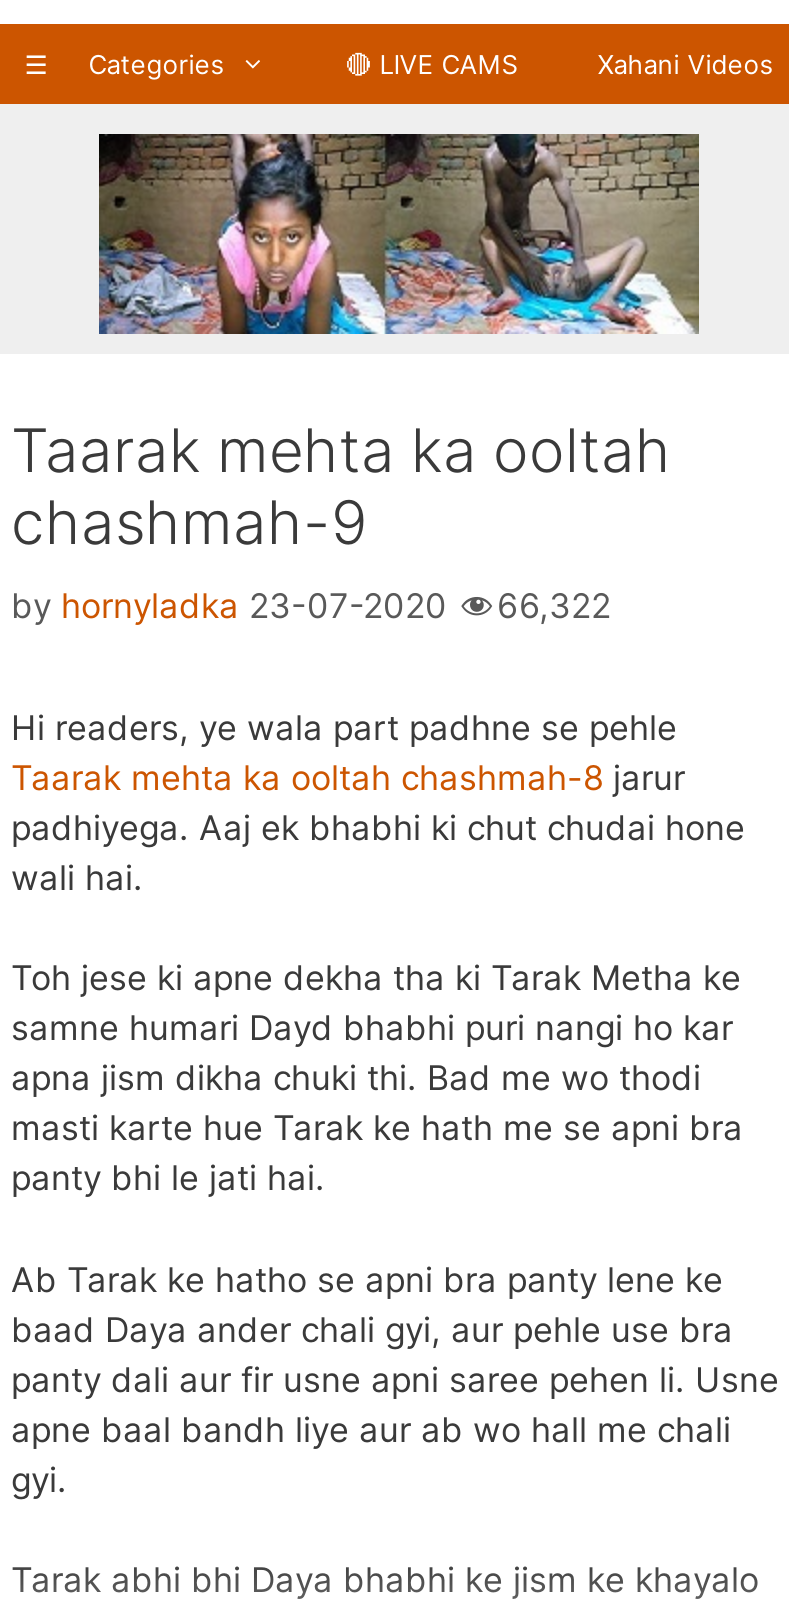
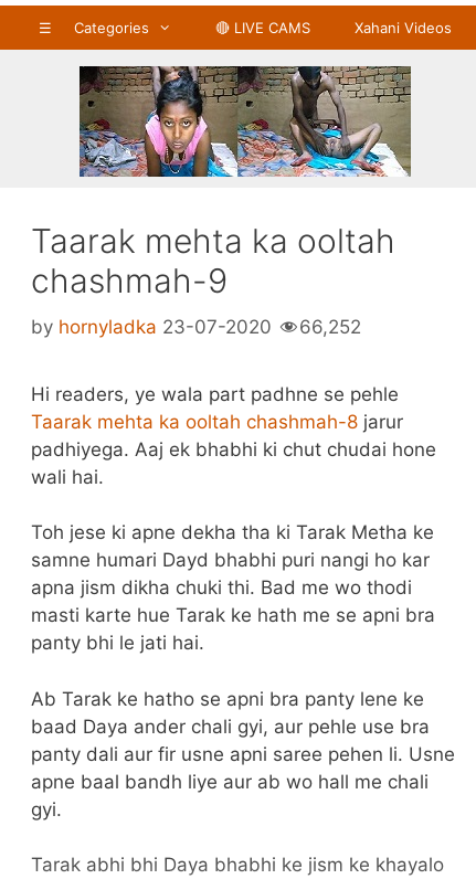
- by hornyladka 23-07-2020 66,322
+ by hornyladka 23-07-2020 66,252
